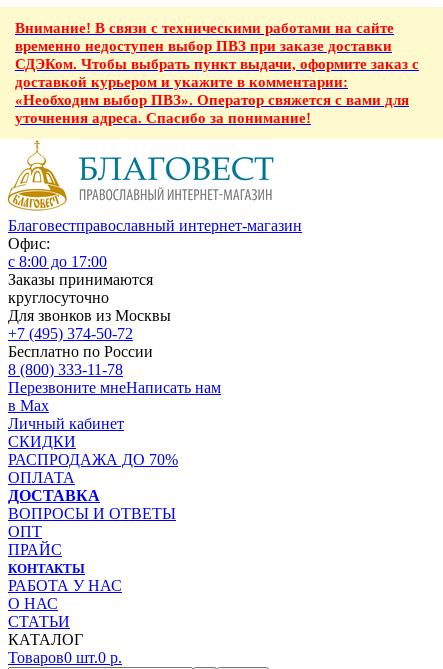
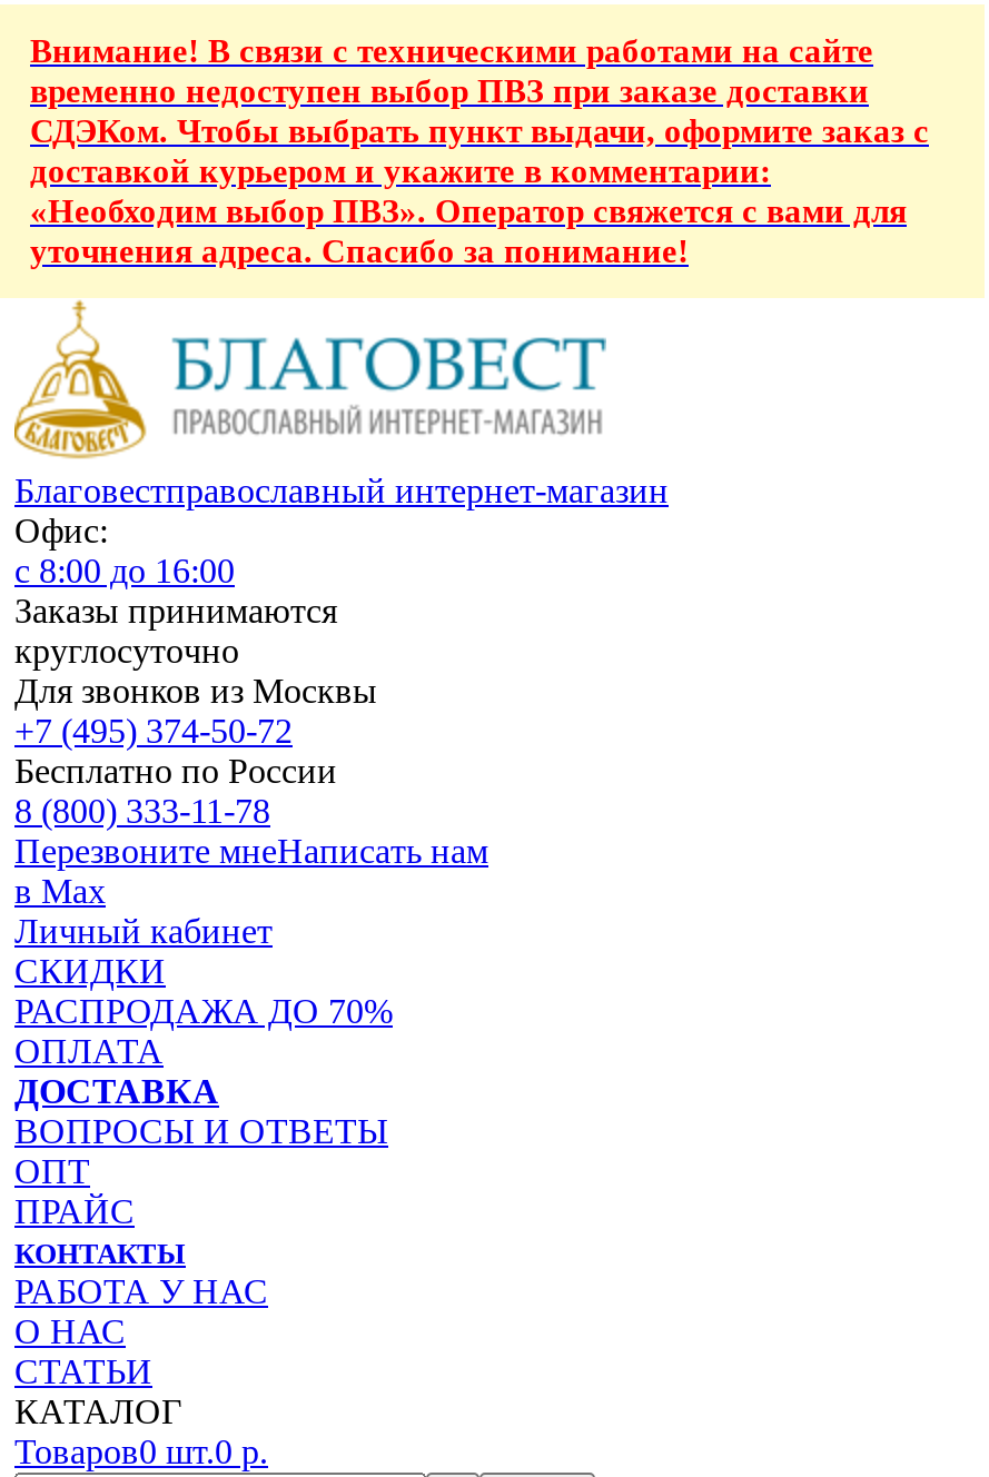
- с 8:00 до 17:00
+ с 8:00 до 16:00
